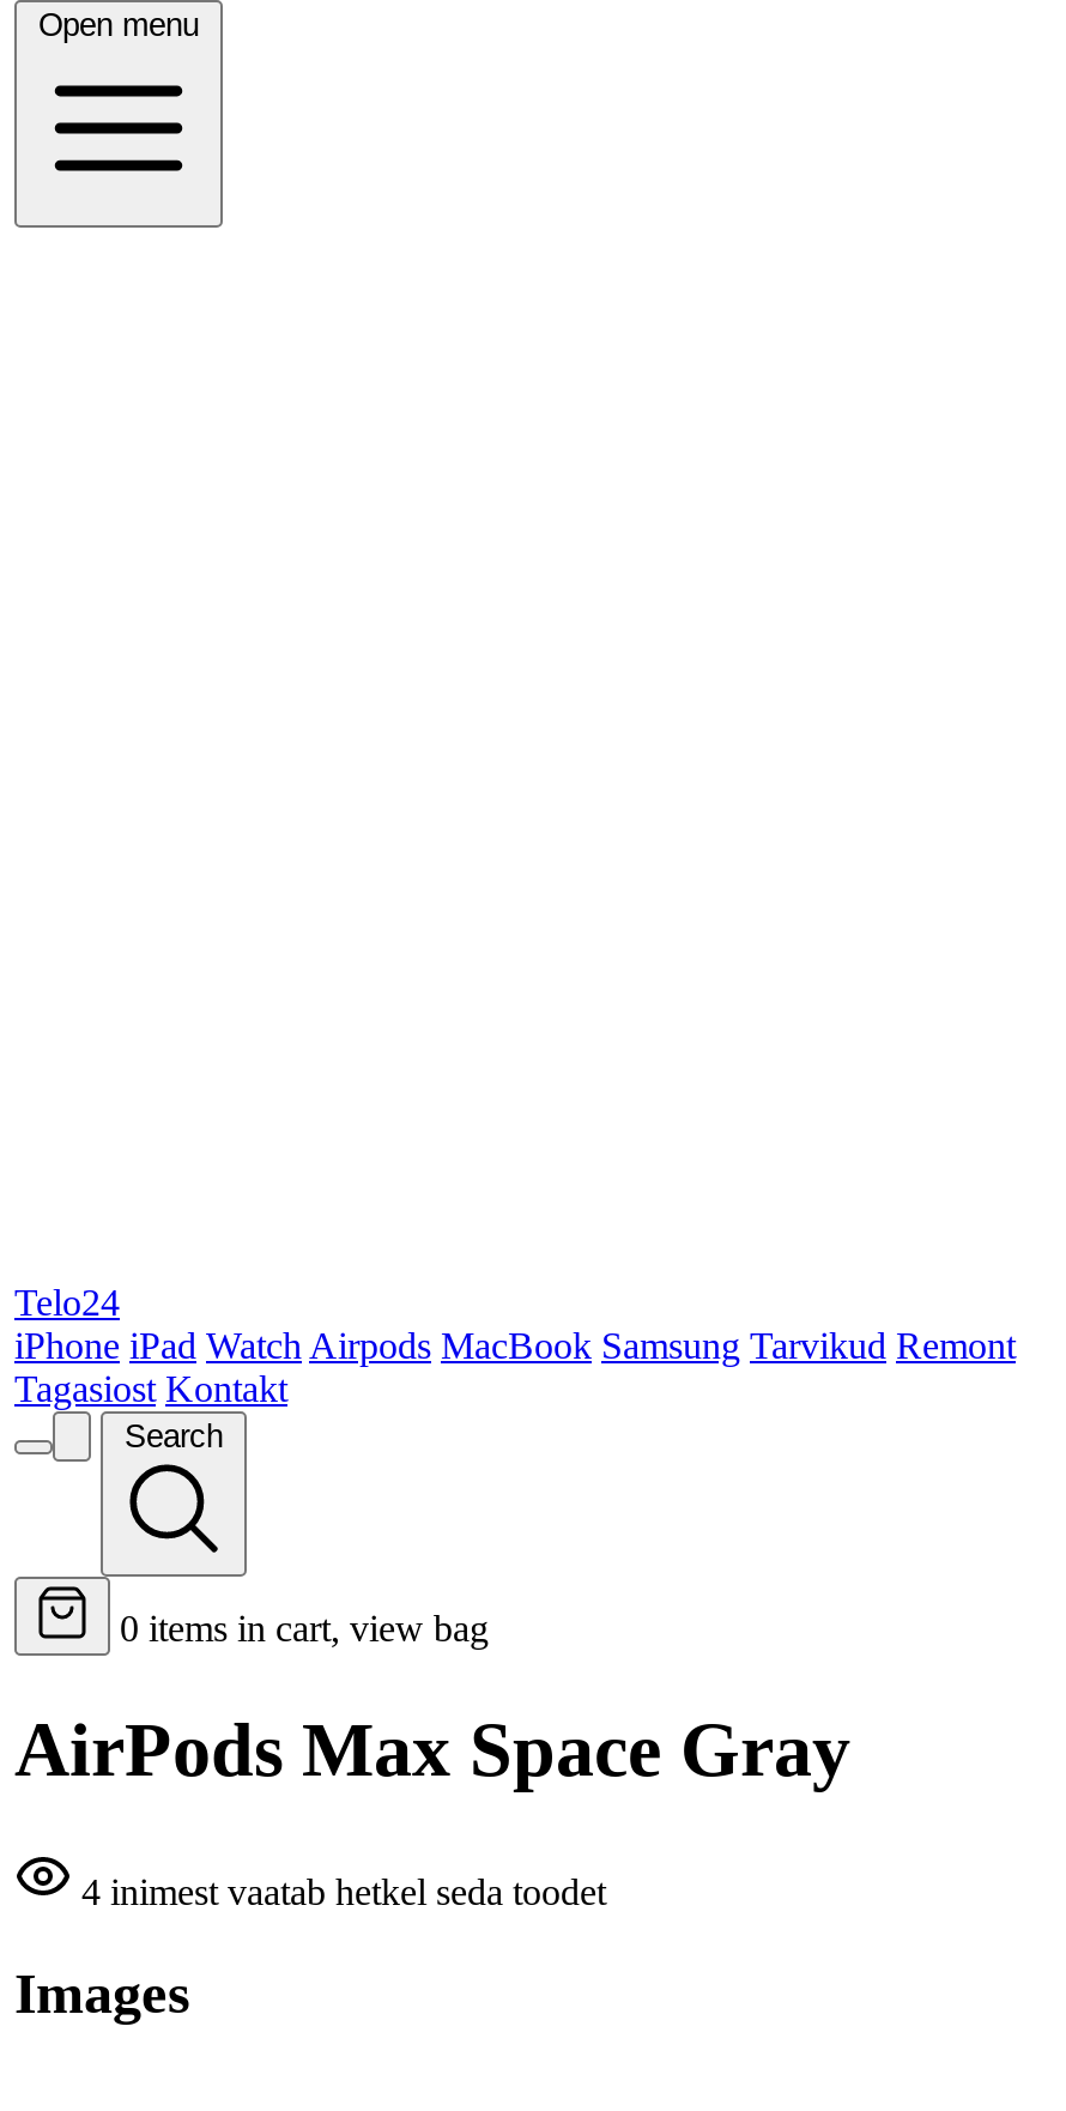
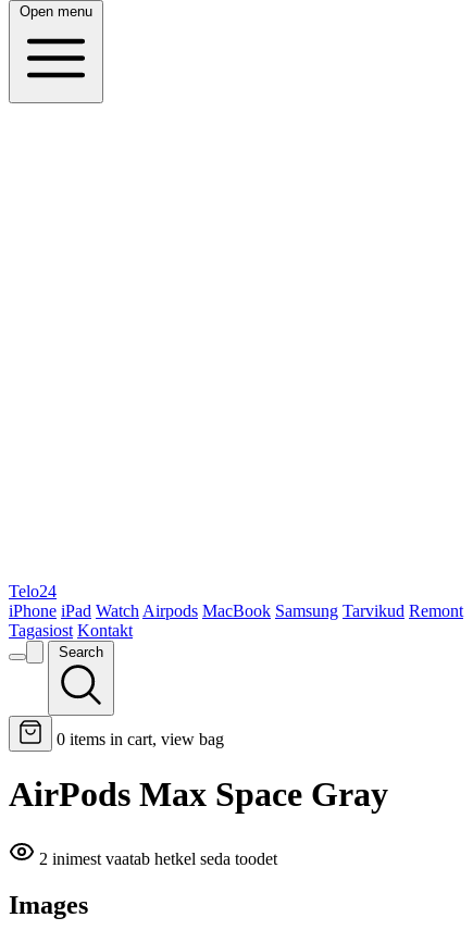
- 4 inimest vaatab hetkel seda toodet
+ 2 inimest vaatab hetkel seda toodet
